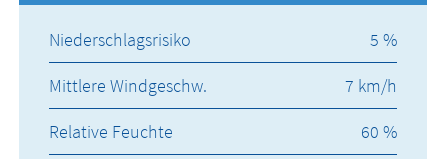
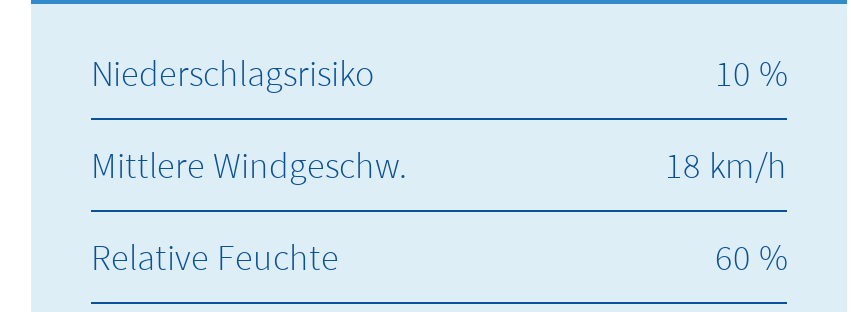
- 5 %
+ 10 %

- 7 km/h
+ 18 km/h
